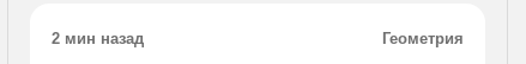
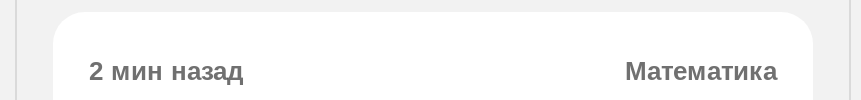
- Геометрия
+ Математика
